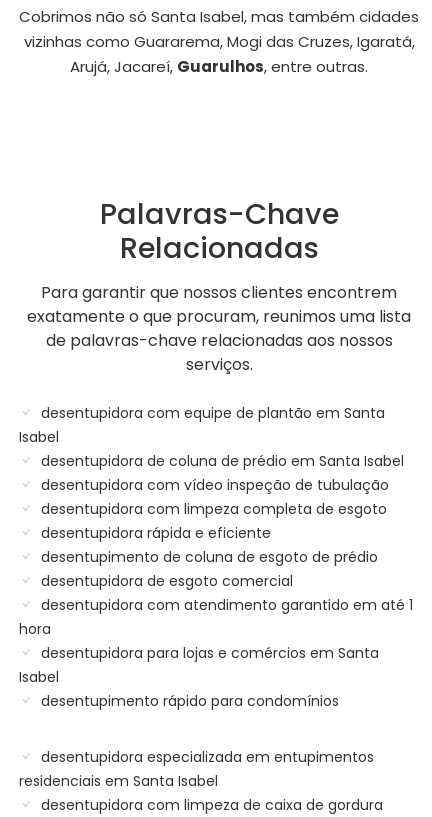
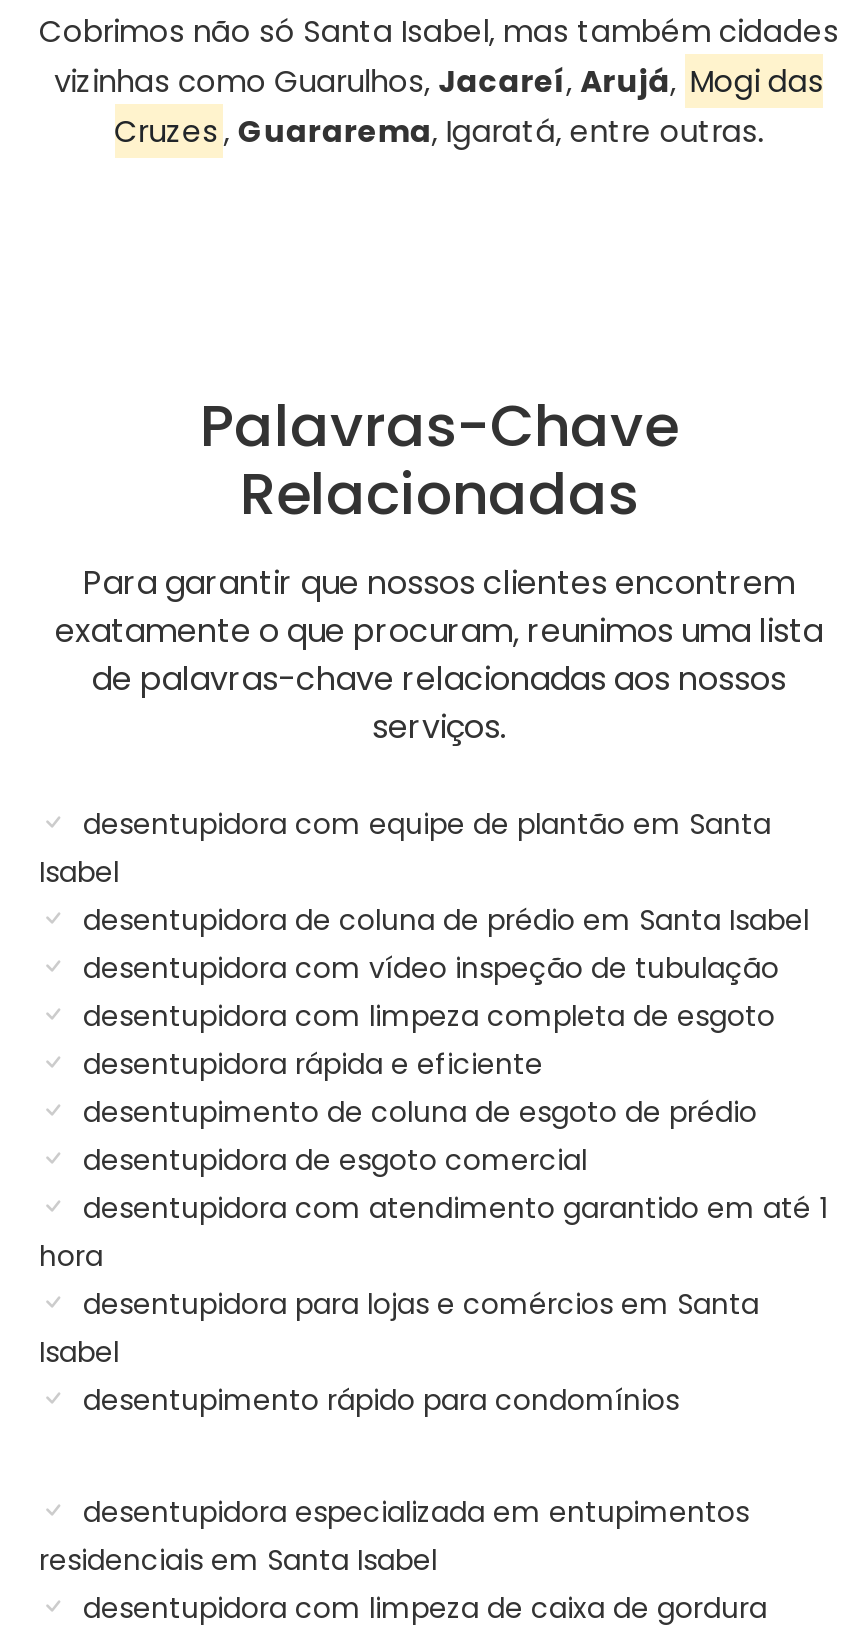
- vizinhas como Guararema, Mogi das Cruzes, Igaratá,
- Arujá, Jacareí, Guarulhos, entre outras.
+ vizinhas como Guarulhos, Jacareí, Arujá, Mogi das
+ Cruzes , Guararema, Igaratá, entre outras.
